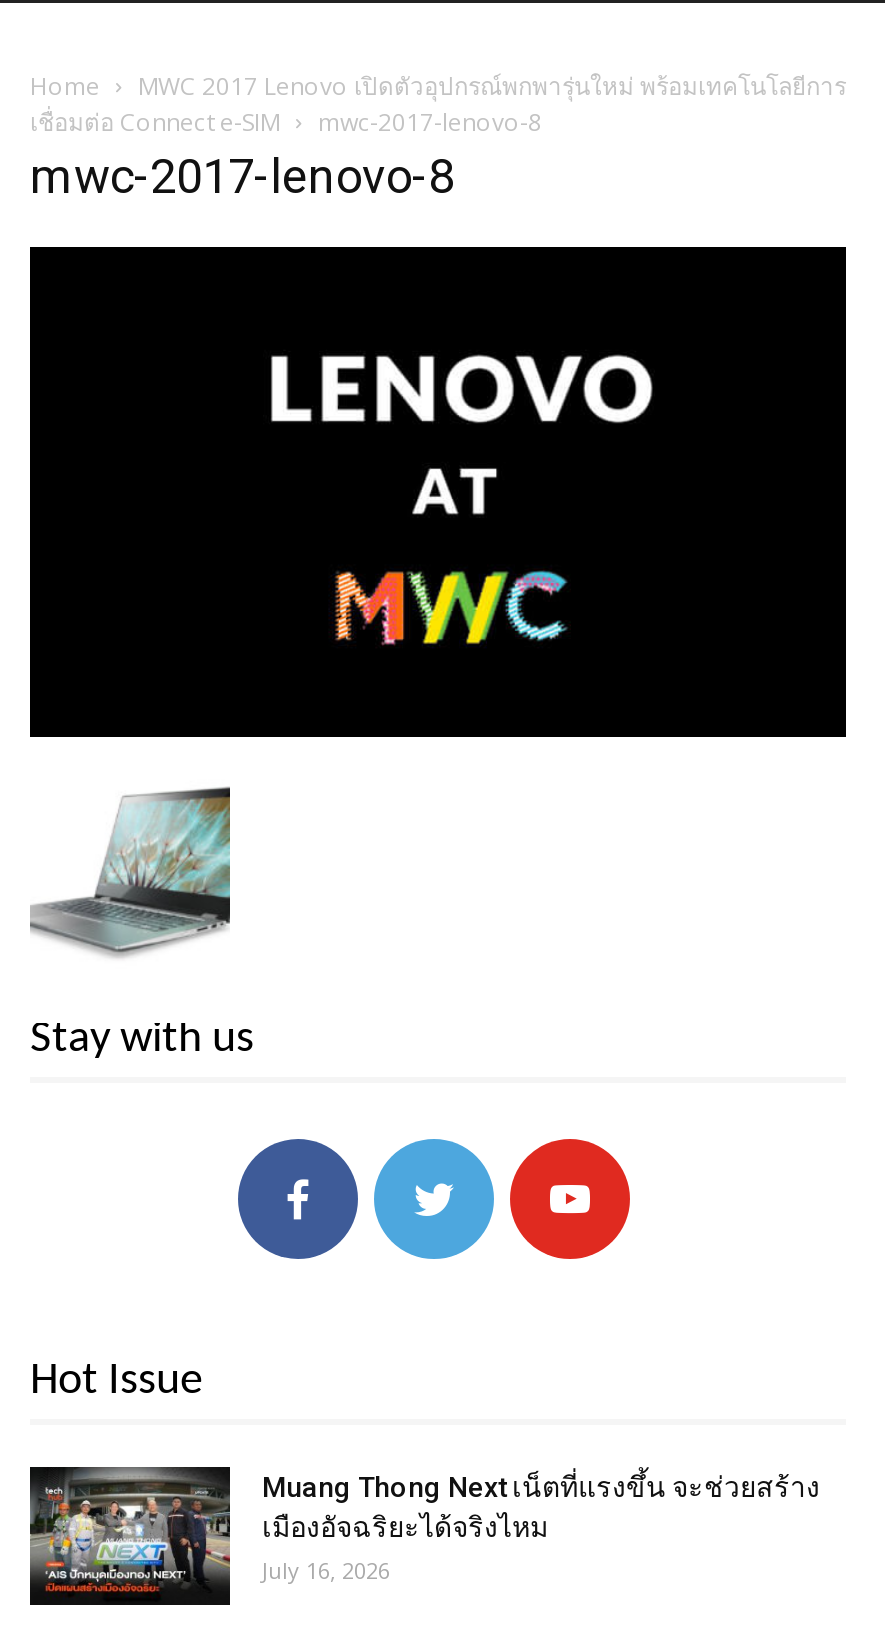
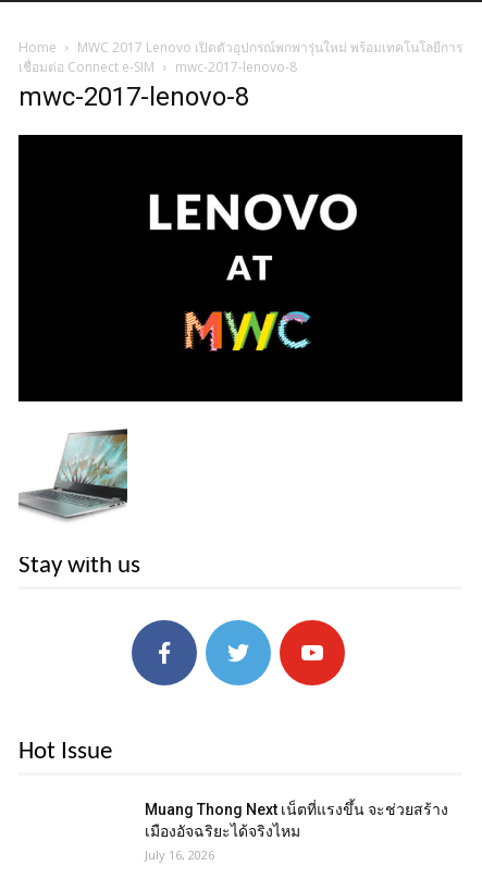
- [image]
